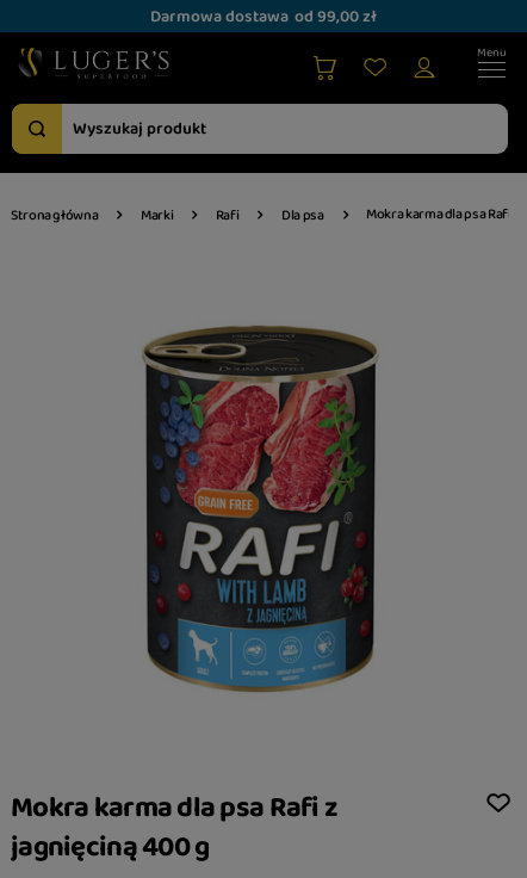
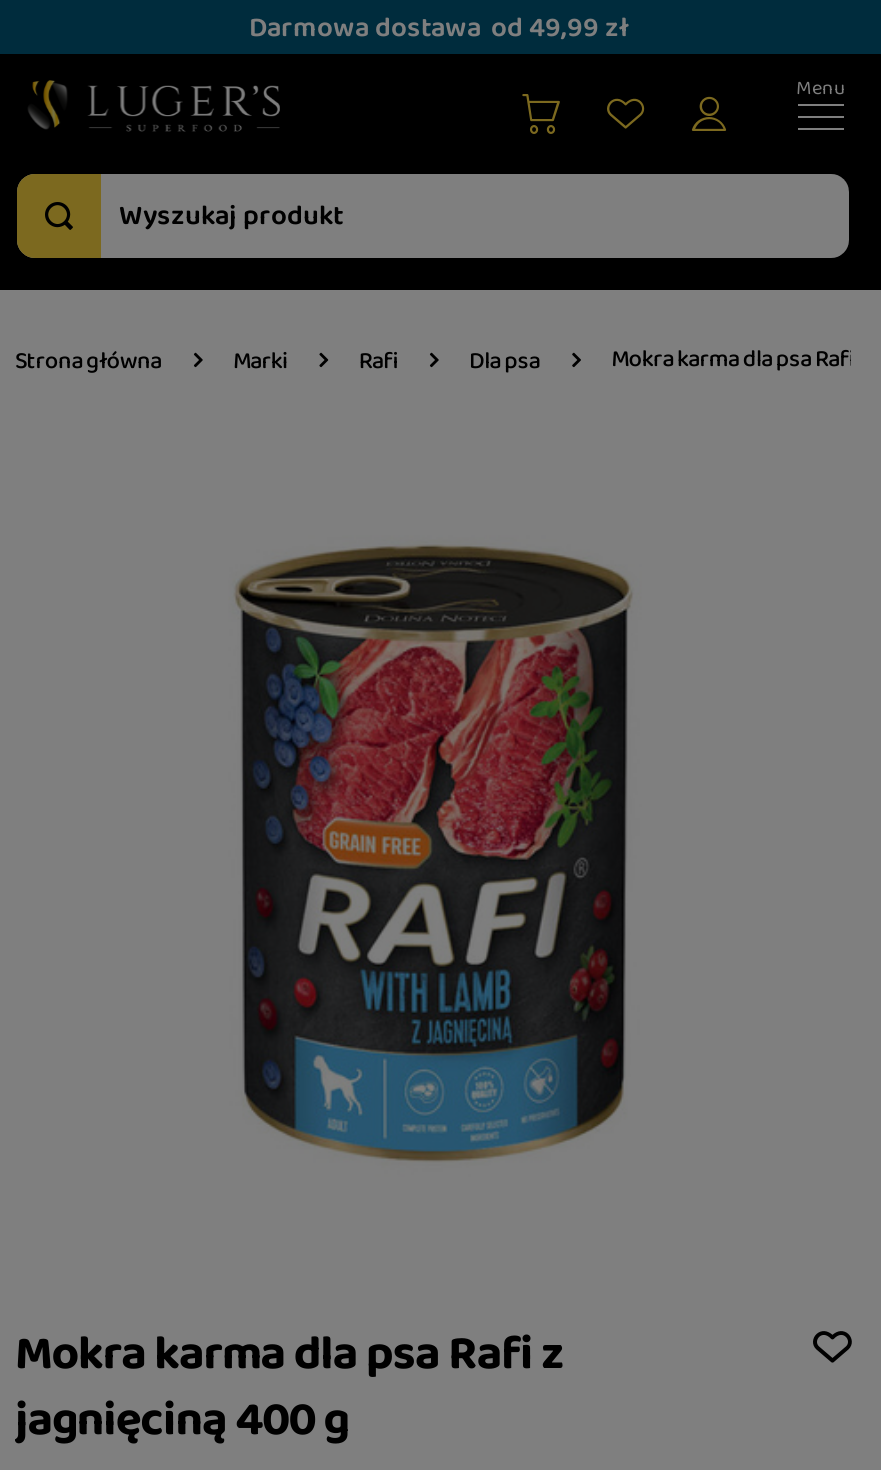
- Darmowa dostawa od 99,00 zł
+ Darmowa dostawa od 49,99 zł
